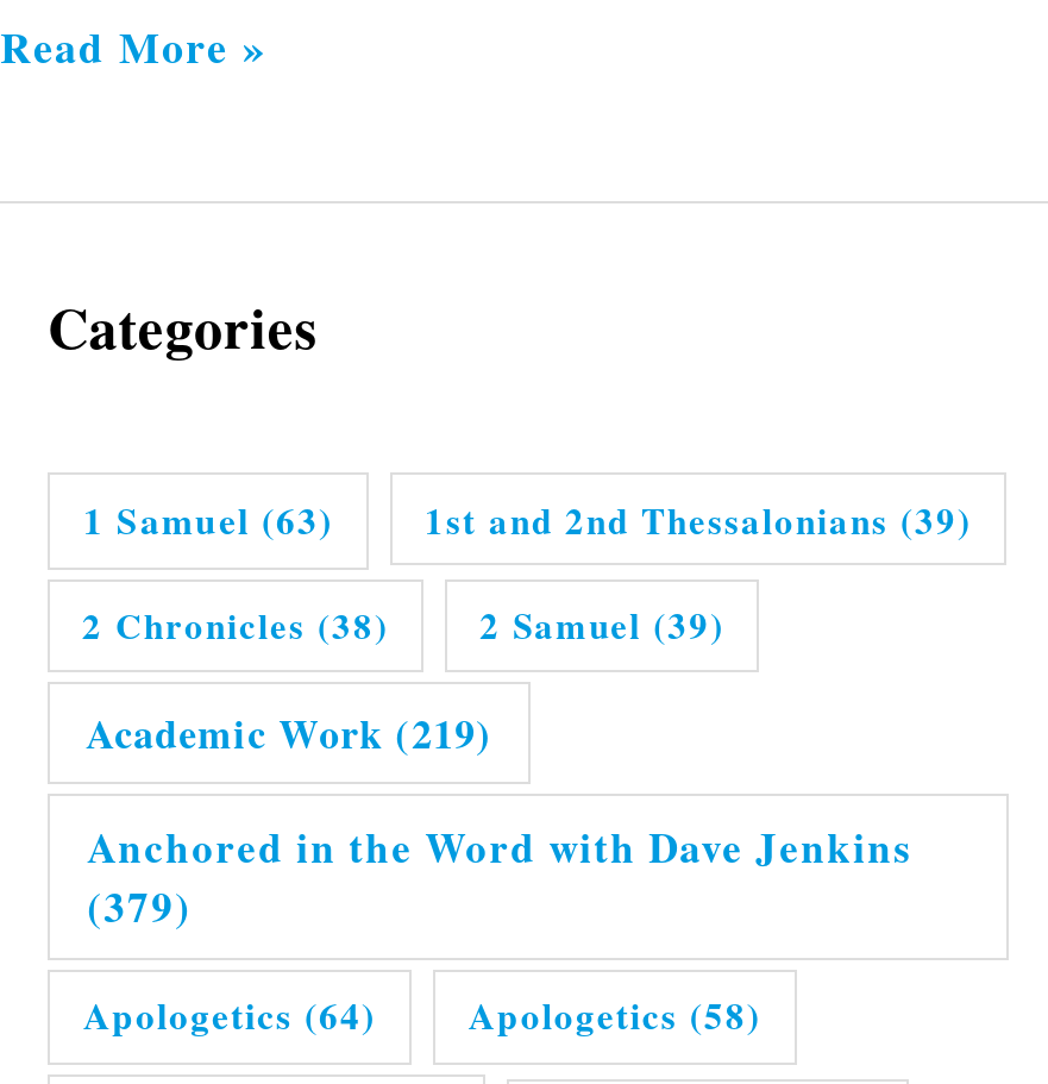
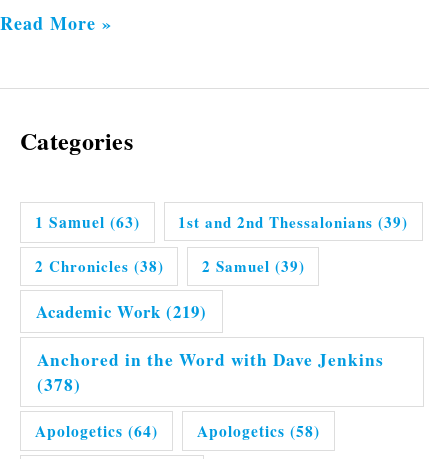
- (379)
+ (378)
